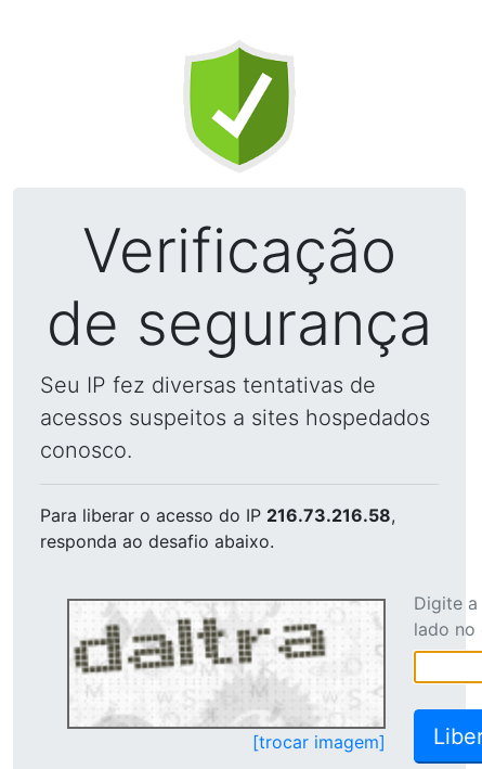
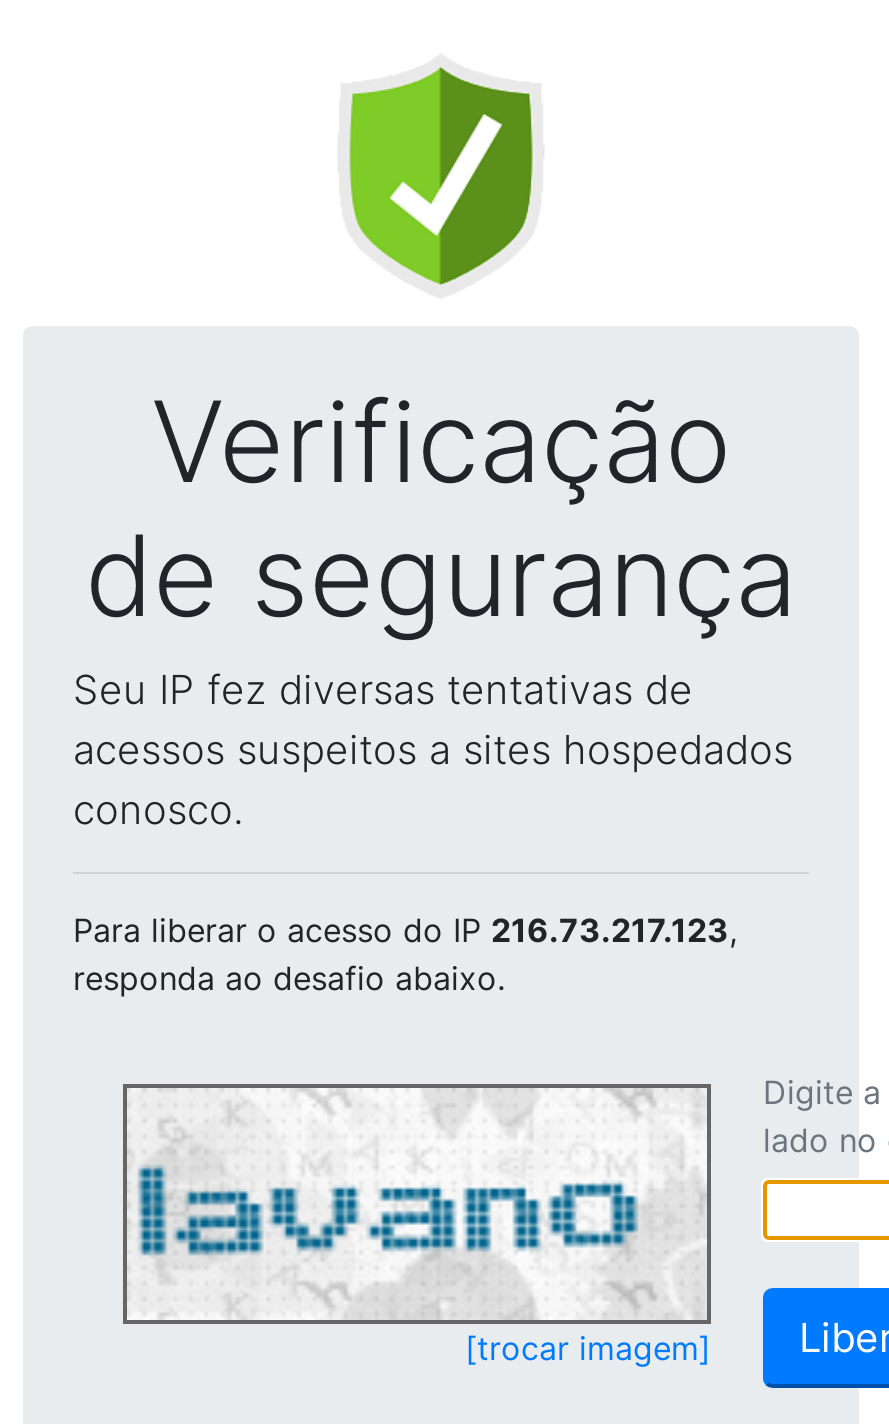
- Para liberar o acesso do IP 216.73.216.58,
+ Para liberar o acesso do IP 216.73.217.123,

- [image]
+ [image]
